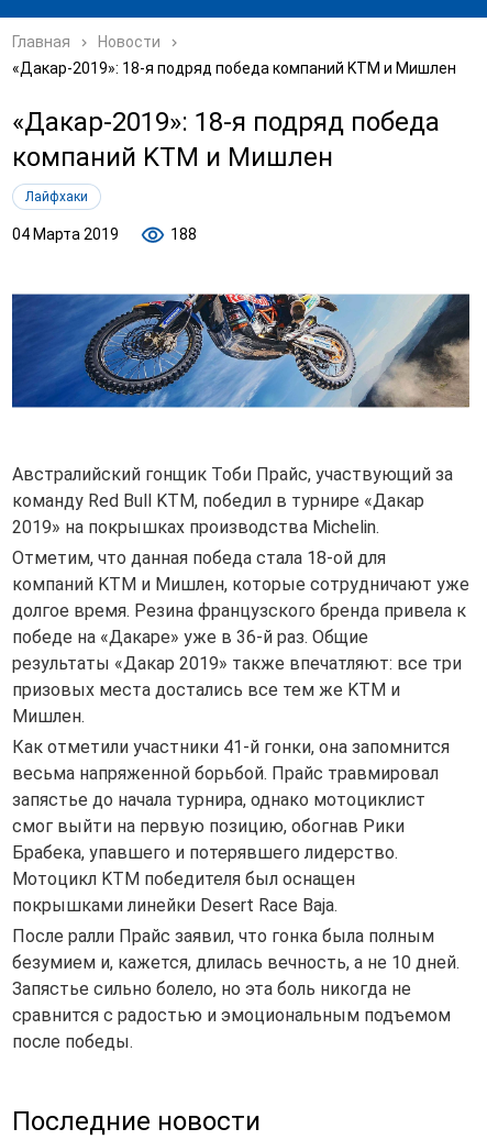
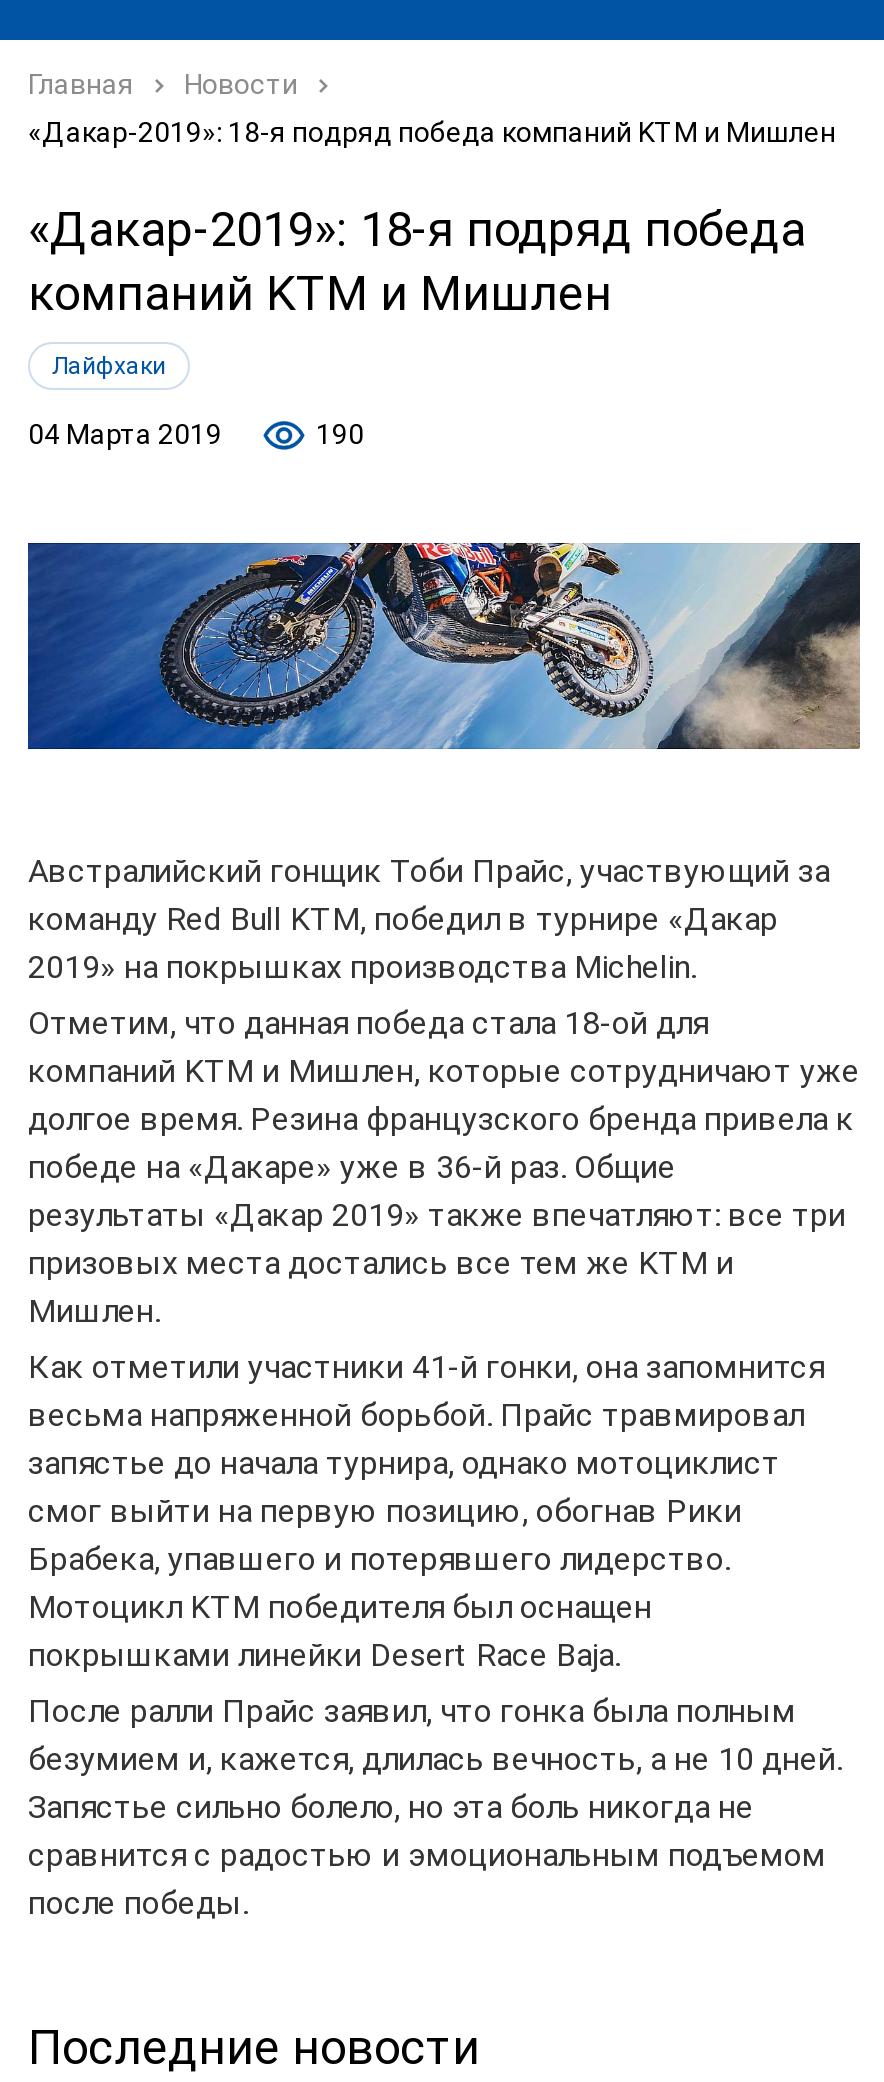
- 188
+ 190
